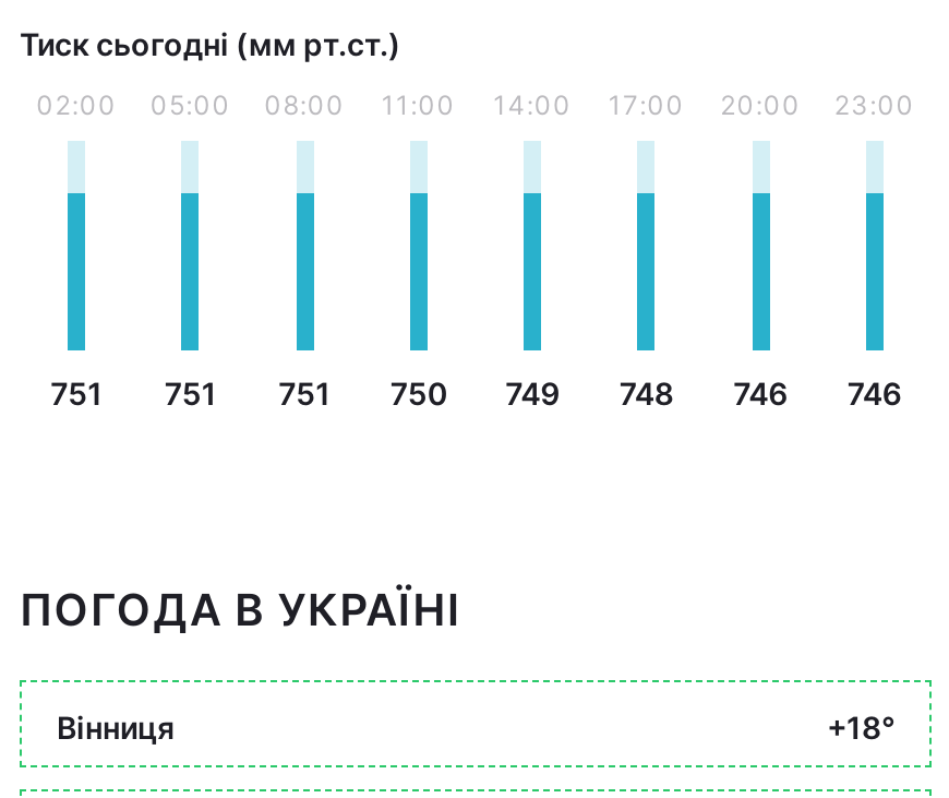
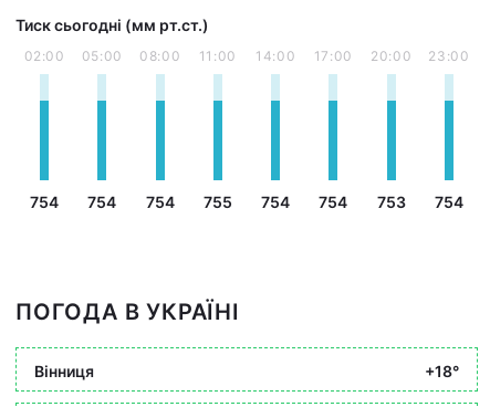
- 751
+ 754

- 751
+ 754

- 751
+ 754

- 750
+ 755

- 749
+ 754

- 748
+ 754

- 746
+ 753

- 746
+ 754
